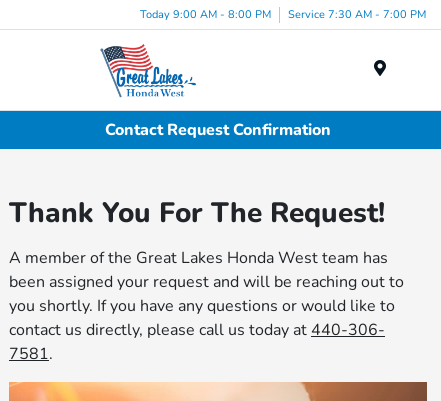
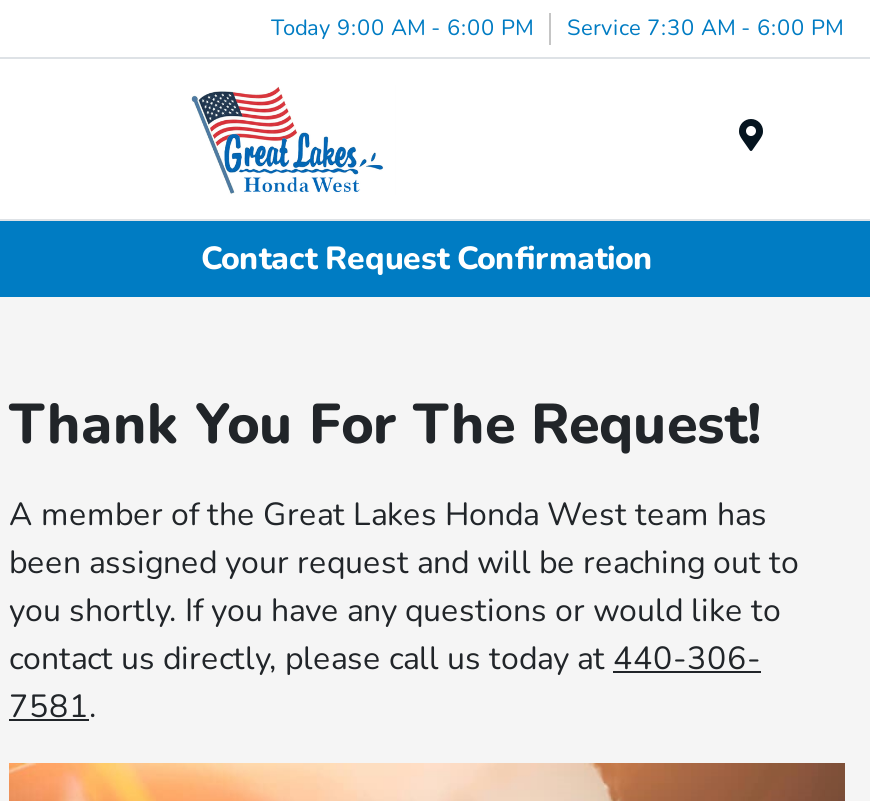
- Today 9:00 AM - 8:00 PM
+ Today 9:00 AM - 6:00 PM

- Service 7:30 AM - 7:00 PM
+ Service 7:30 AM - 6:00 PM
